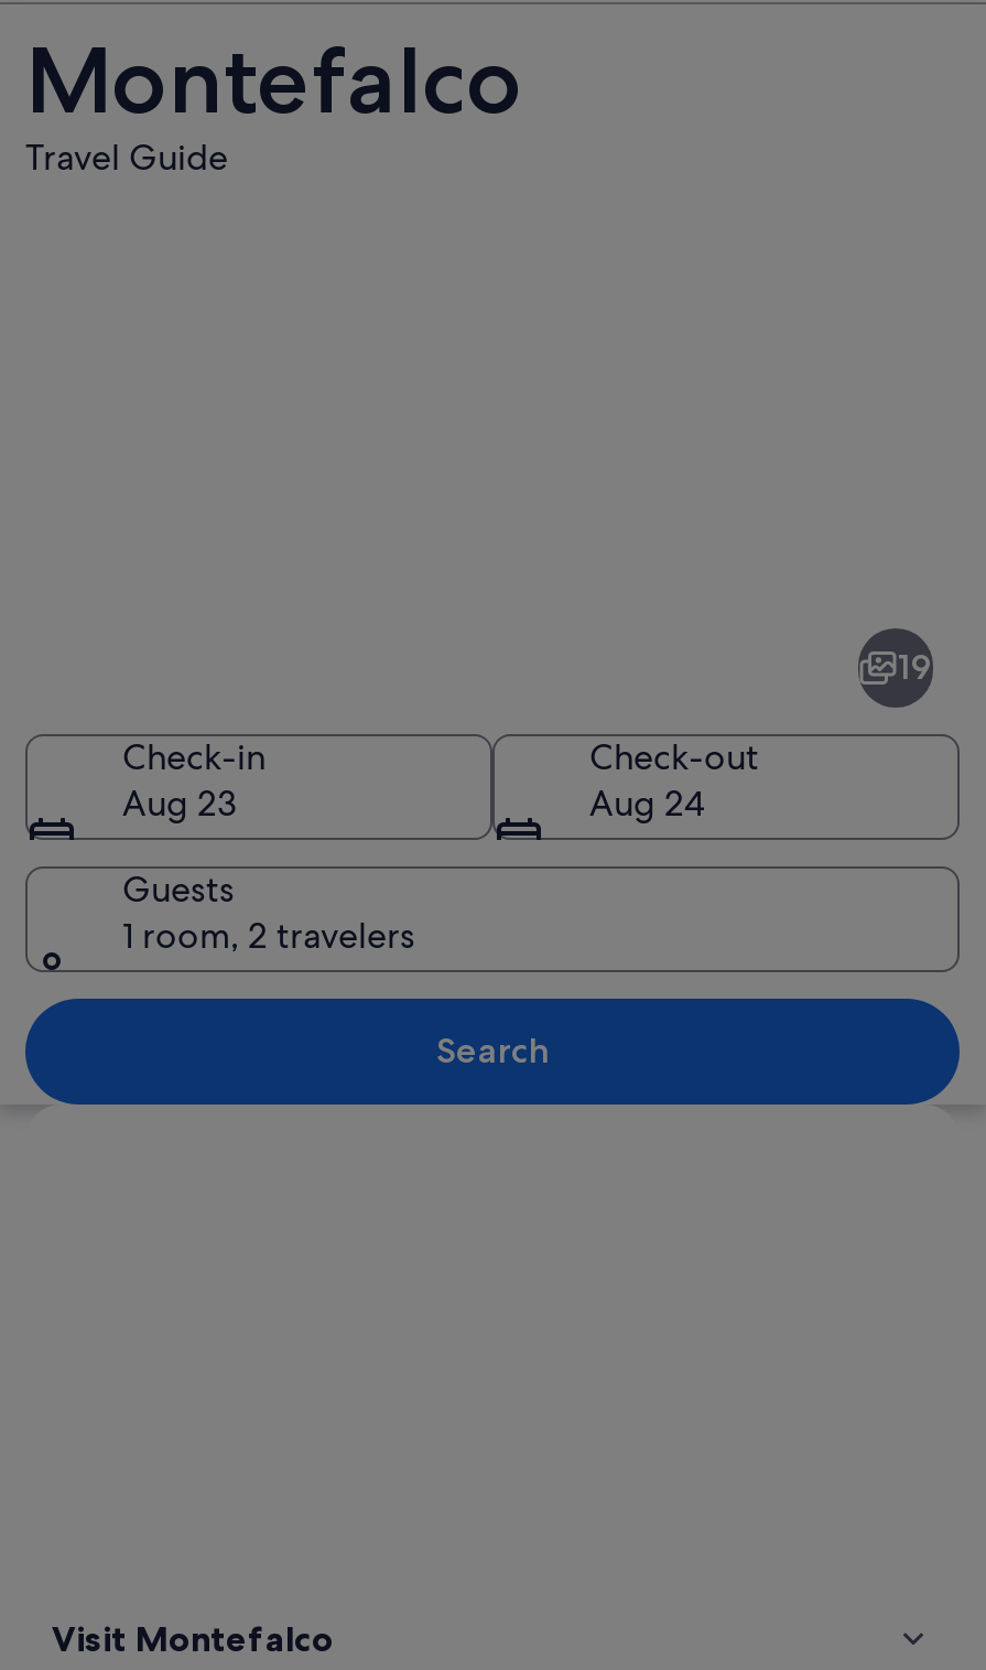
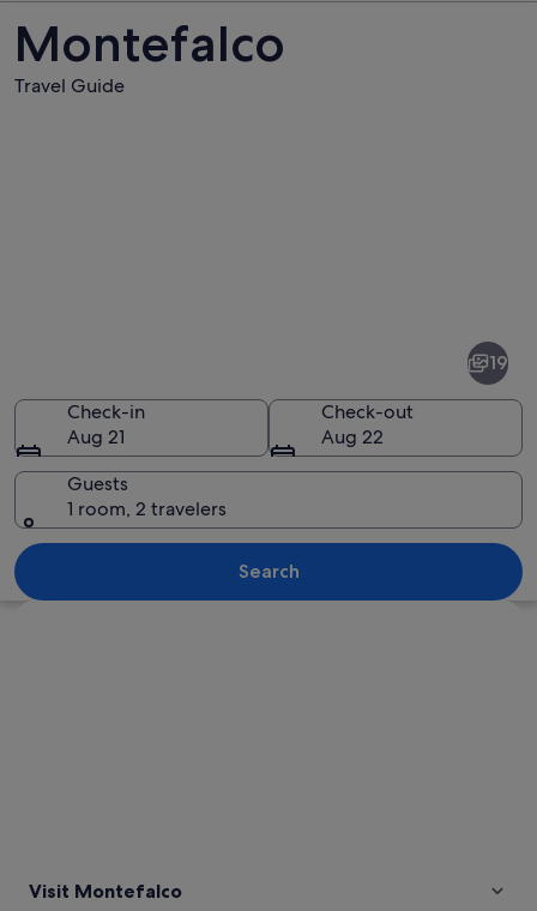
- Aug 23
+ Aug 21

- Aug 24
+ Aug 22
